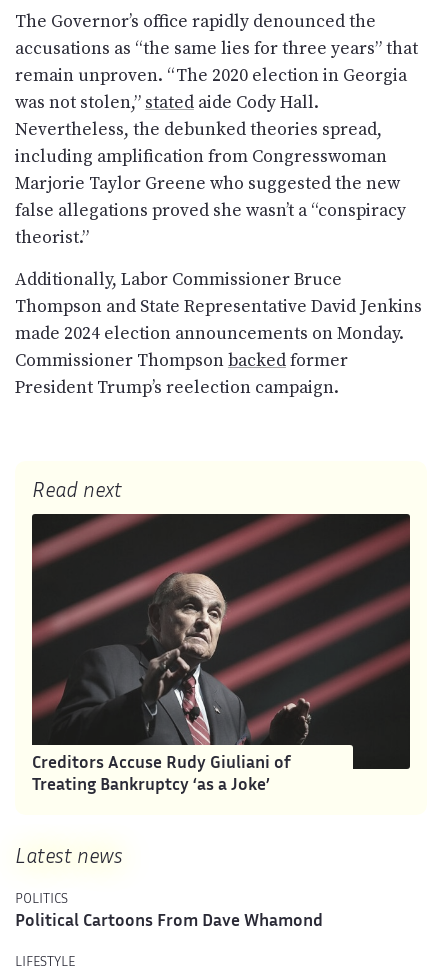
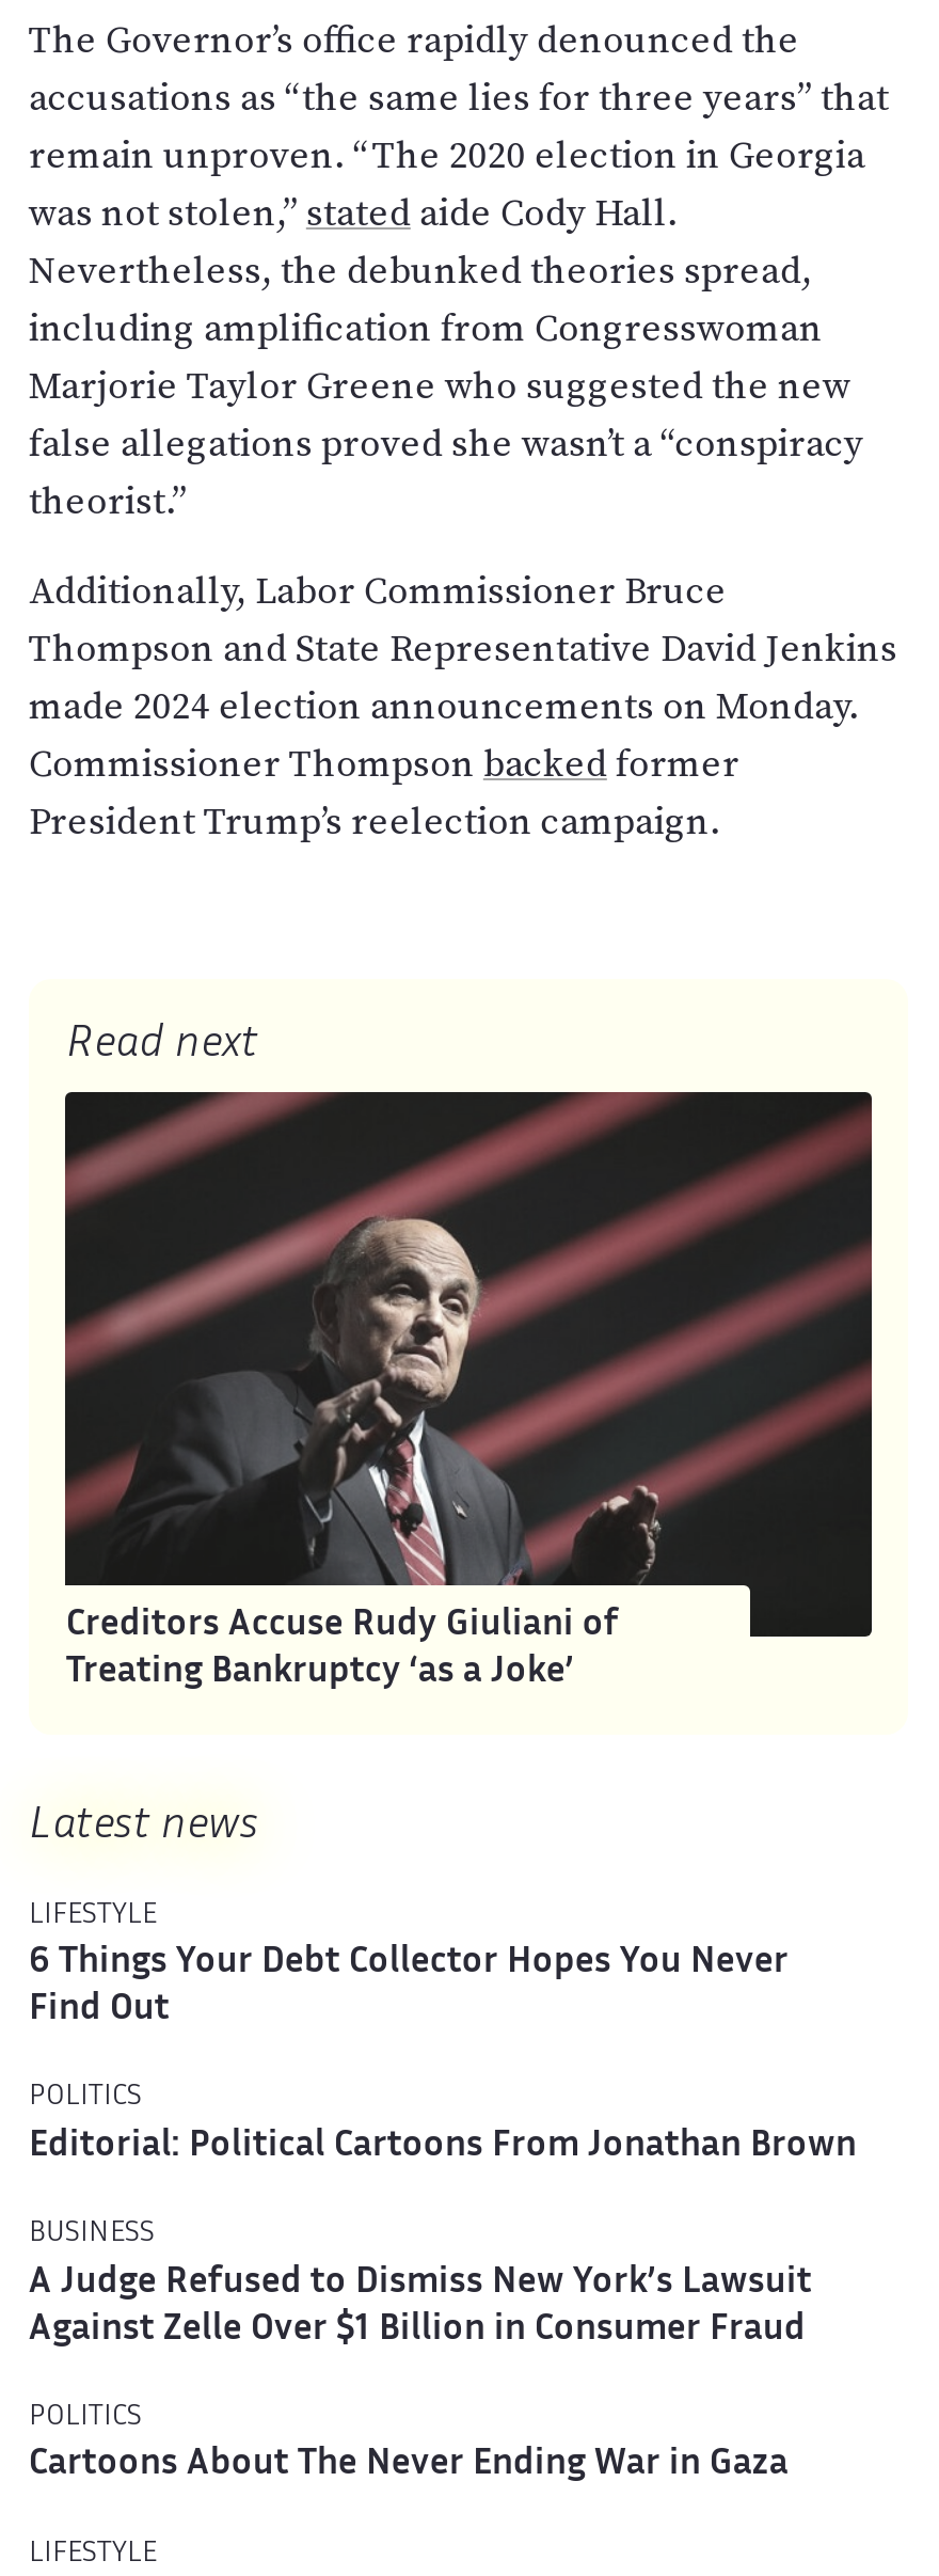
+ LIFESTYLE
+ 6 Things Your Debt Collector Hopes You Never
+ Find Out

- Political Cartoons From Dave Whamond
+ Editorial: Political Cartoons From Jonathan Brown
+ BUSINESS
+ A Judge Refused to Dismiss New York’s Lawsuit
+ Against Zelle Over $1 Billion in Consumer Fraud
+ POLITICS
+ Cartoons About The Never Ending War in Gaza
